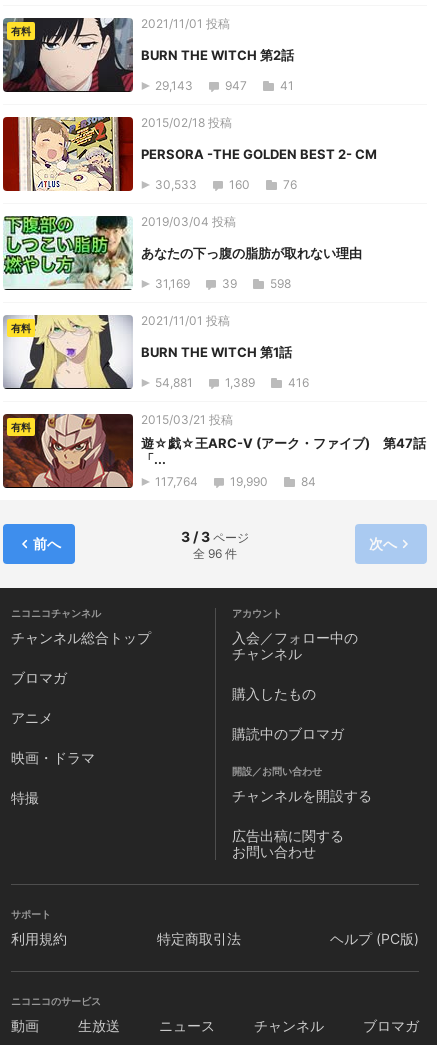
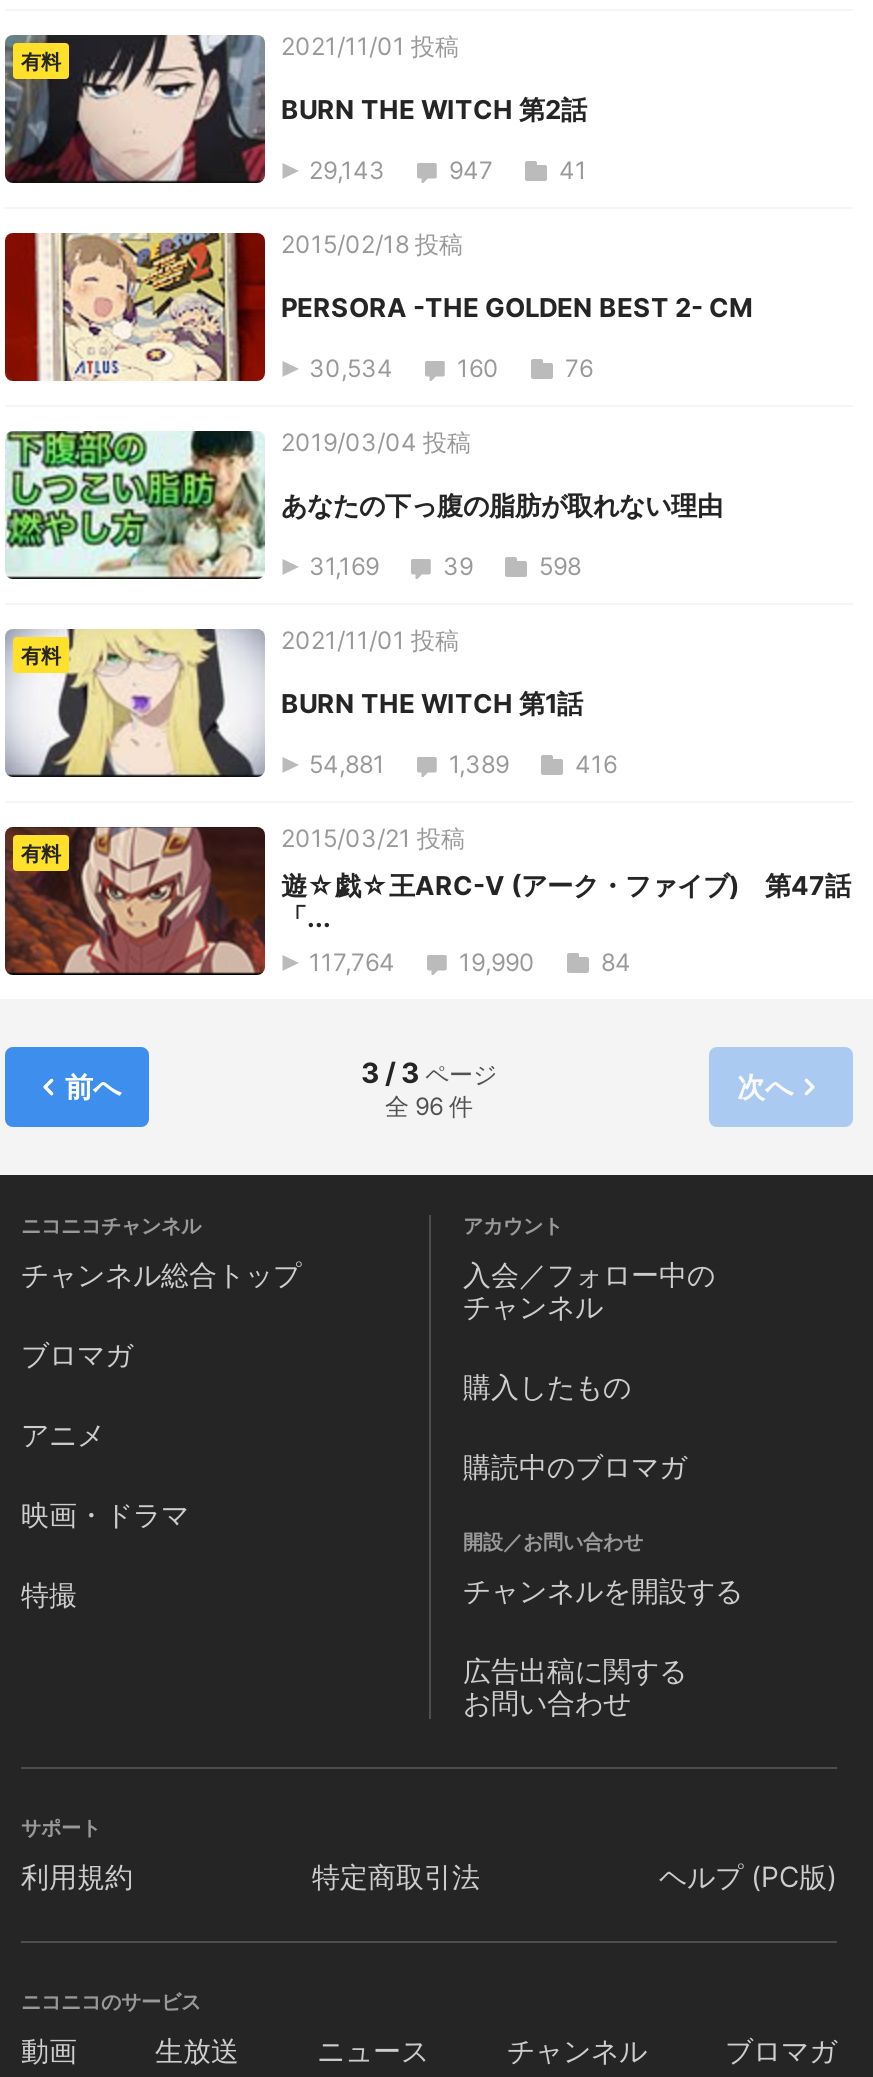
- 30,533
+ 30,534
